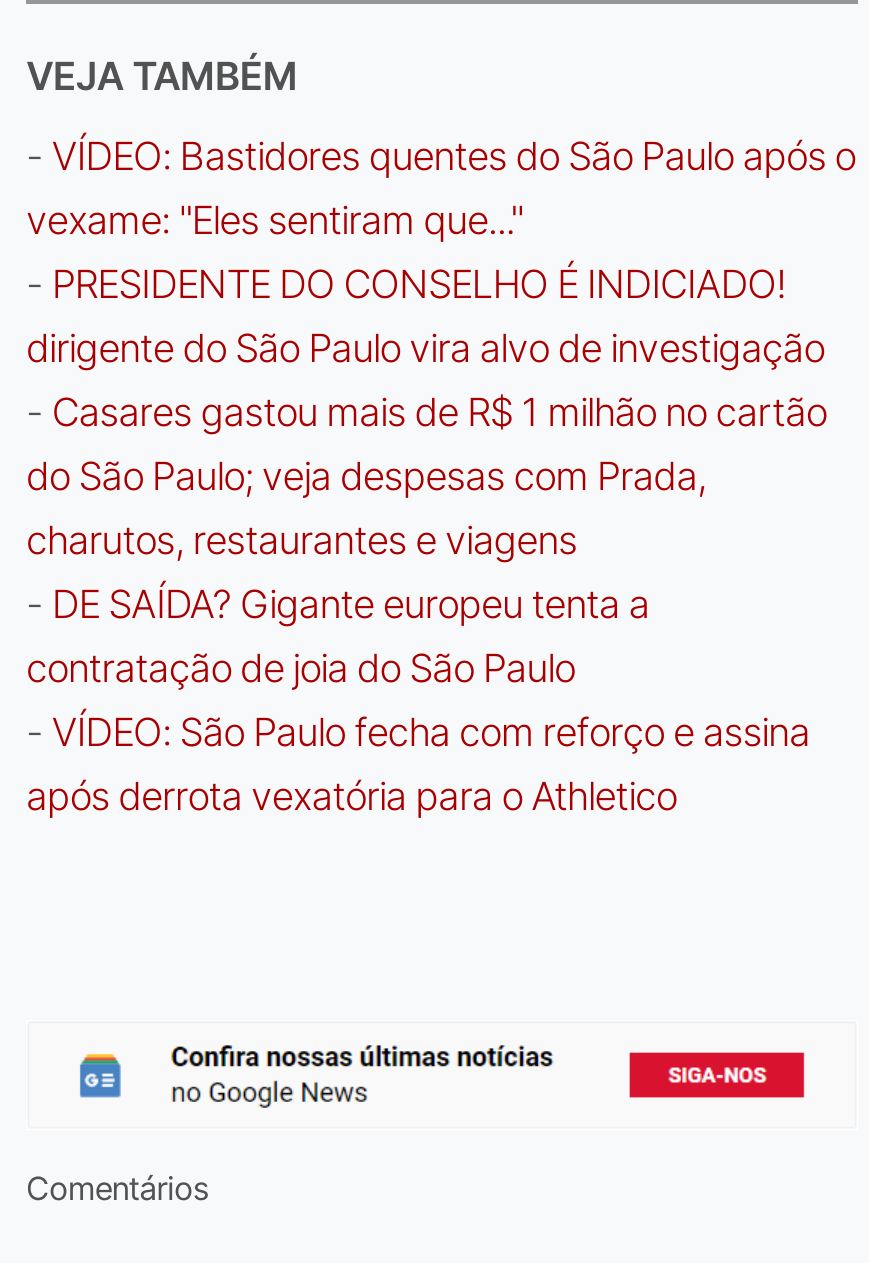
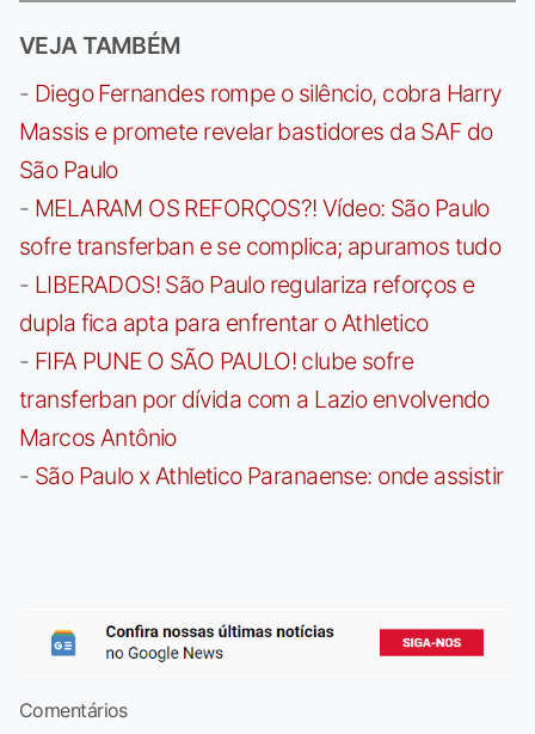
- - VÍDEO: Bastidores quentes do São Paulo após o
- vexame: "Eles sentiram que..."
- - PRESIDENTE DO CONSELHO É INDICIADO!
- dirigente do São Paulo vira alvo de investigação
- - Casares gastou mais de R$ 1 milhão no cartão
- do São Paulo; veja despesas com Prada,
- charutos, restaurantes e viagens
- - DE SAÍDA? Gigante europeu tenta a
- contratação de joia do São Paulo
- - VÍDEO: São Paulo fecha com reforço e assina
- após derrota vexatória para o Athletico
+ - Diego Fernandes rompe o silêncio, cobra Harry
+ Massis e promete revelar bastidores da SAF do
+ São Paulo
+ - MELARAM OS REFORÇOS?! Vídeo: São Paulo
+ sofre transferban e se complica; apuramos tudo
+ - LIBERADOS! São Paulo regulariza reforços e
+ dupla fica apta para enfrentar o Athletico
+ - FIFA PUNE O SÃO PAULO! clube sofre
+ transferban por dívida com a Lazio envolvendo
+ Marcos Antônio
+ - São Paulo x Athletico Paranaense: onde assistir
